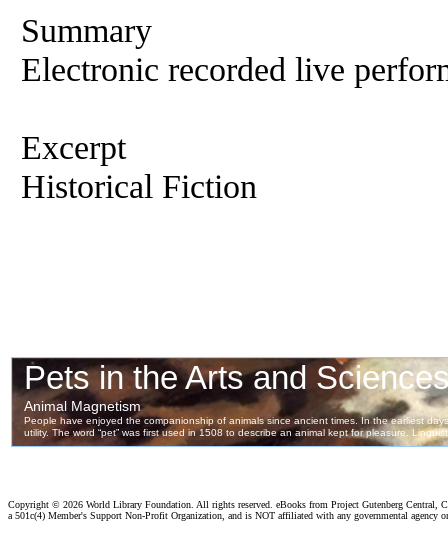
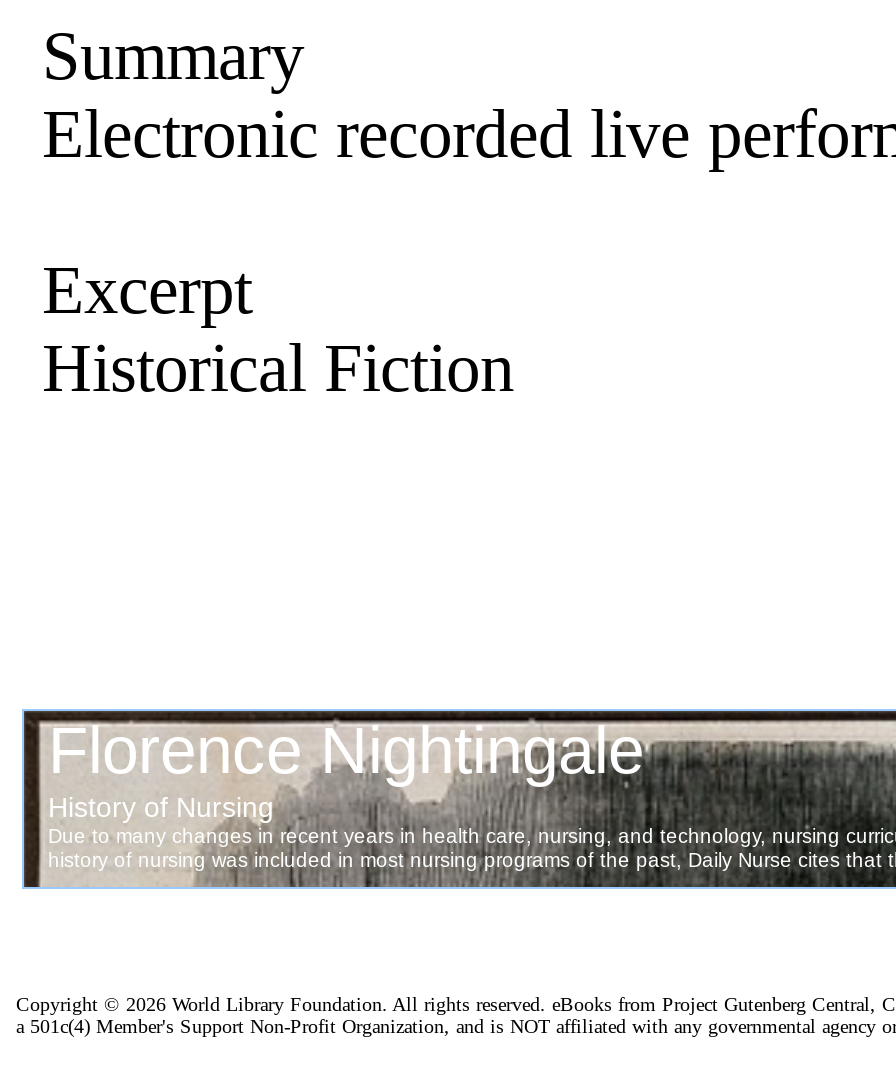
- [image]
+ [image]
